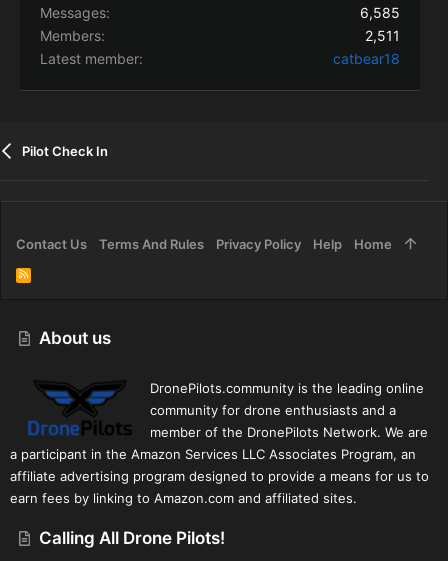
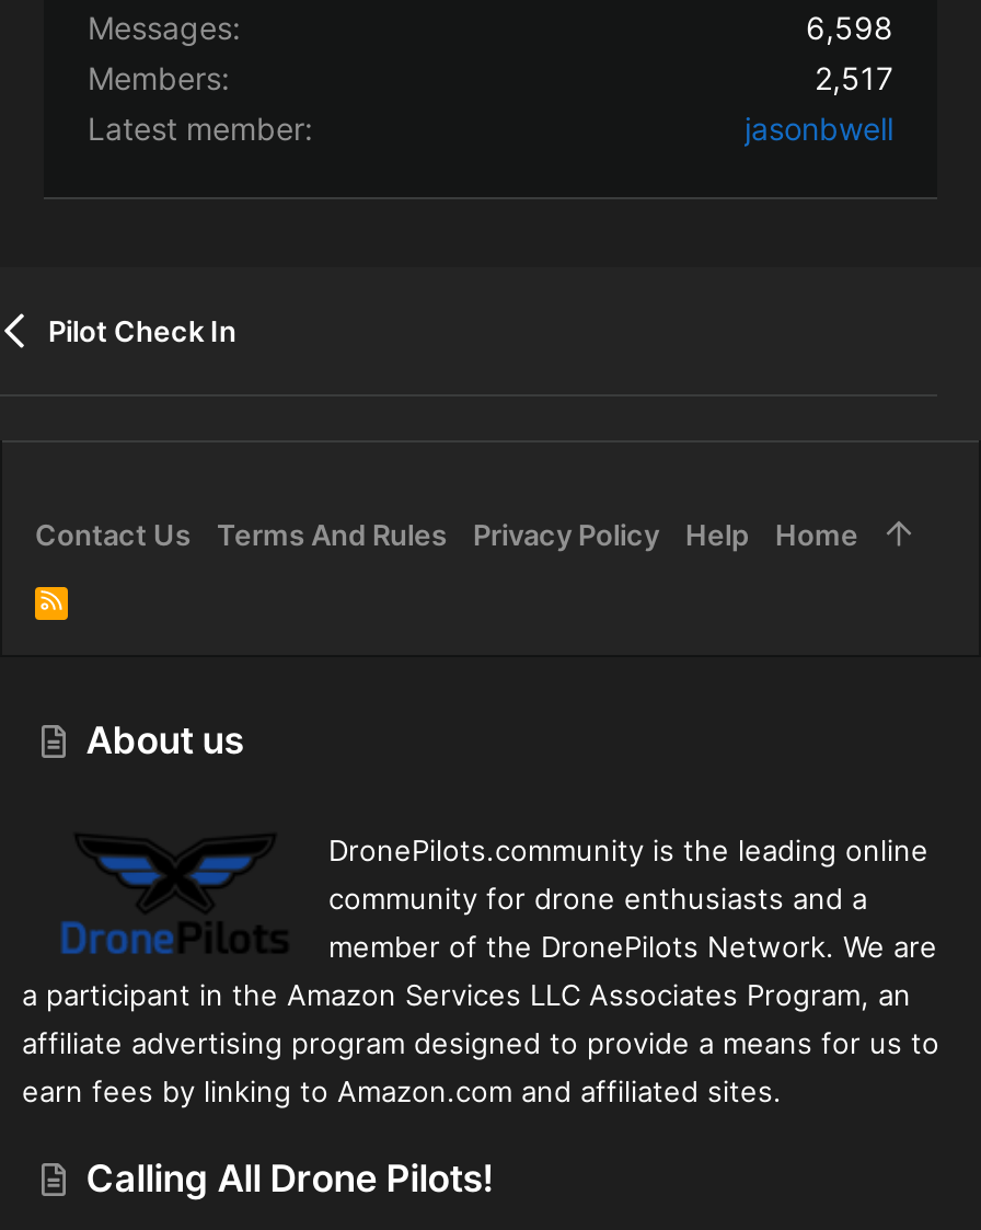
- 6,585
+ 6,598

- 2,511
+ 2,517

- catbear18
+ jasonbwell
